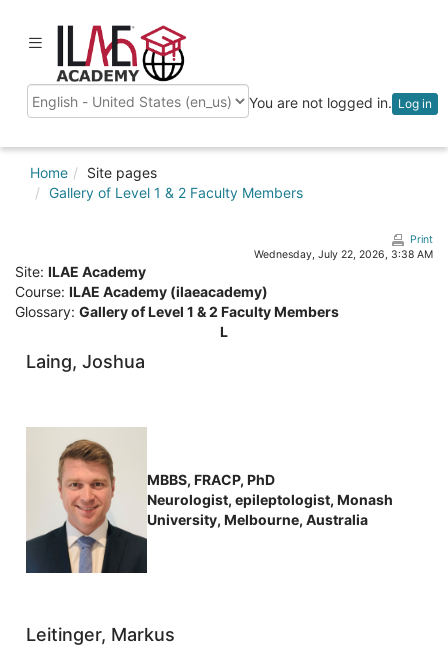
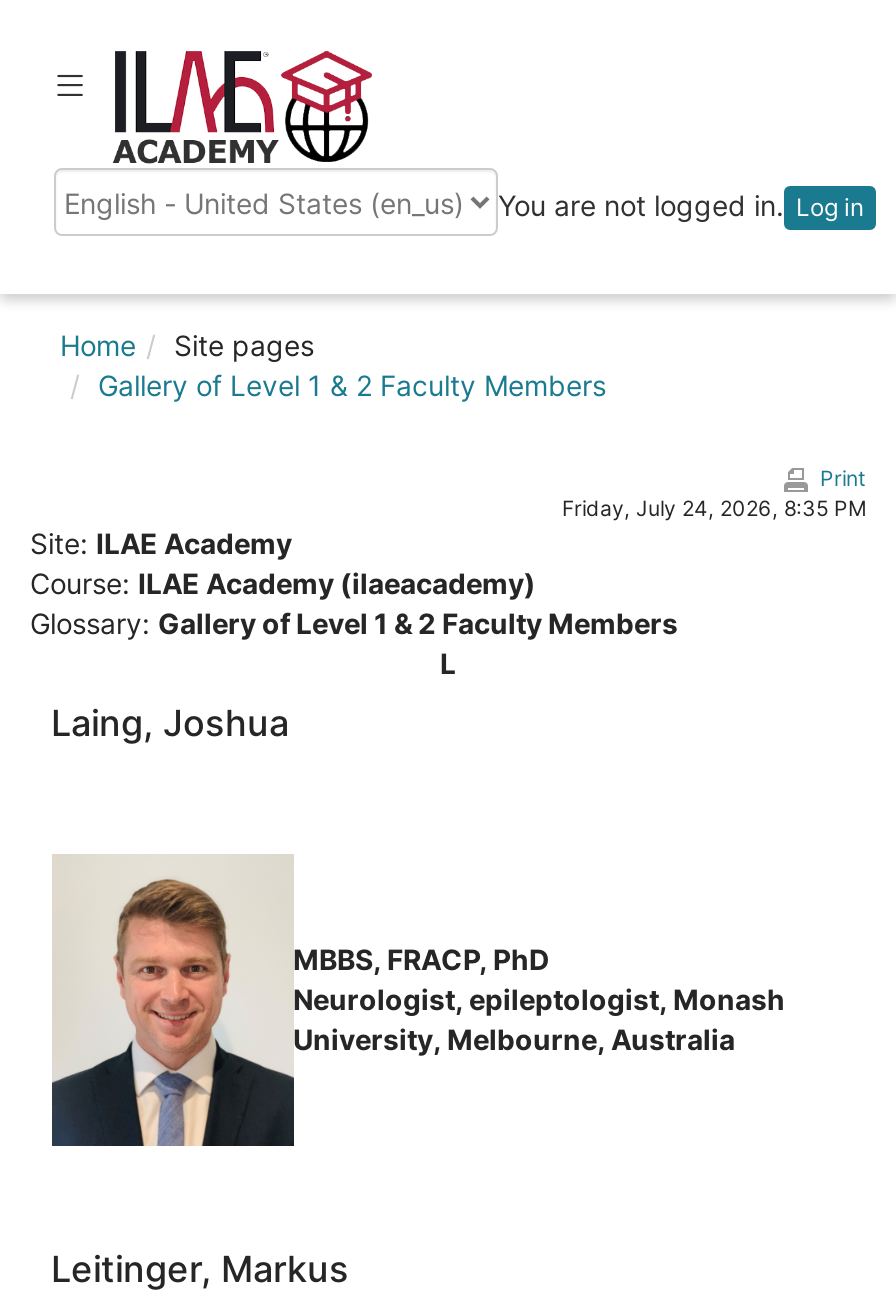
- Wednesday, July 22, 2026, 3:38 AM
+ Friday, July 24, 2026, 8:35 PM
